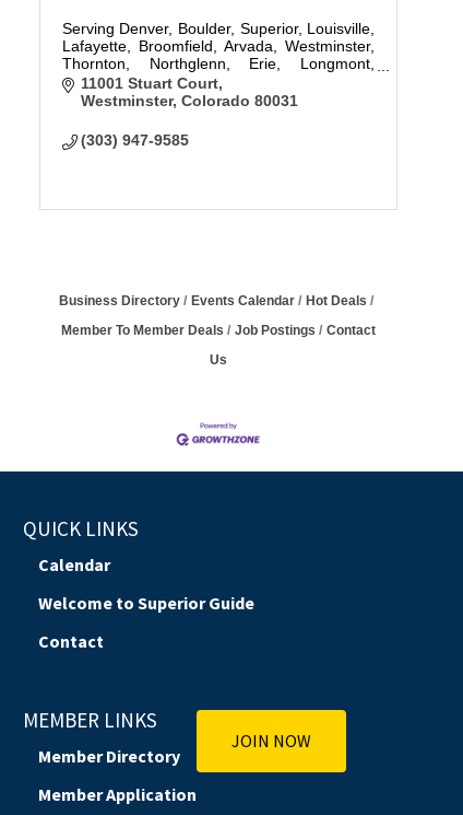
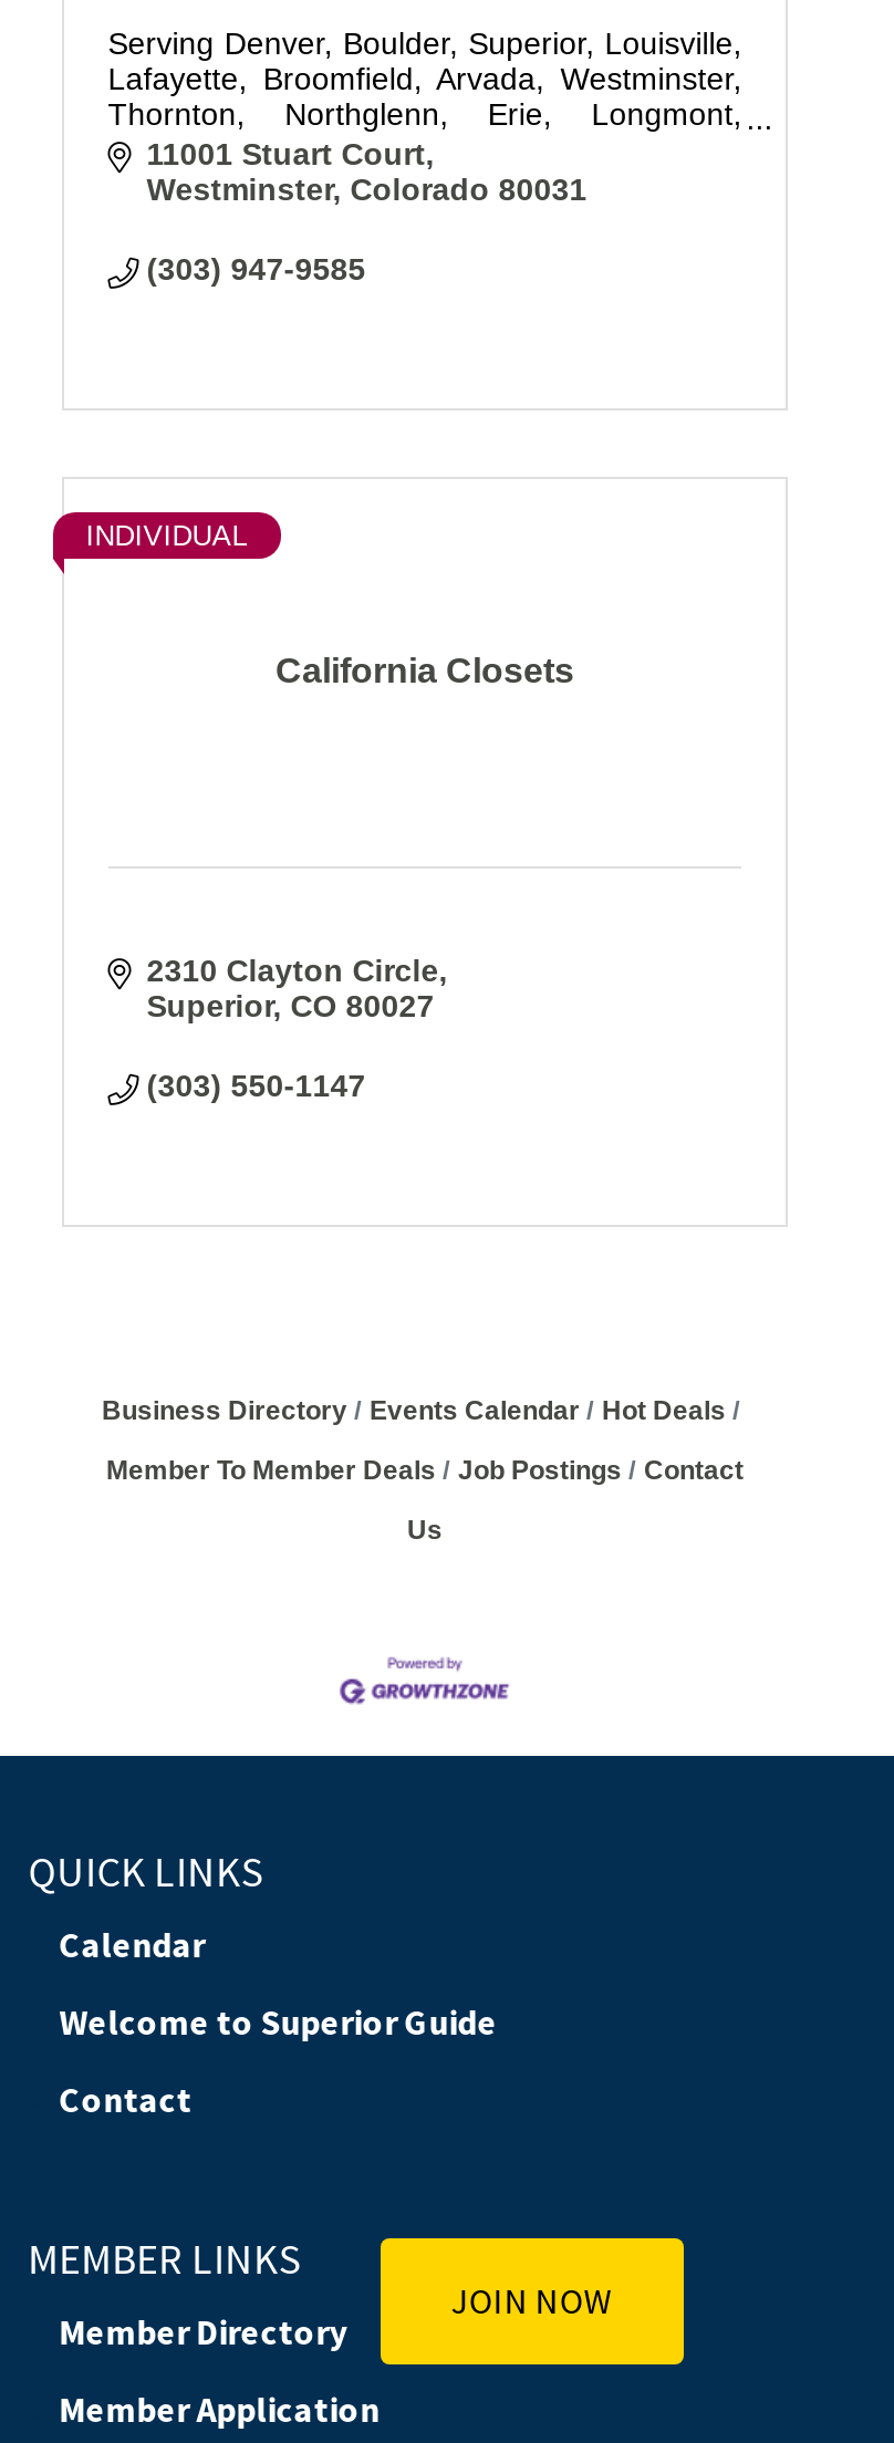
+ INDIVIDUAL

+ 2310 Clayton Circle
+ Superior CO 80027
+ (303) 550-1147

+ California Closets
